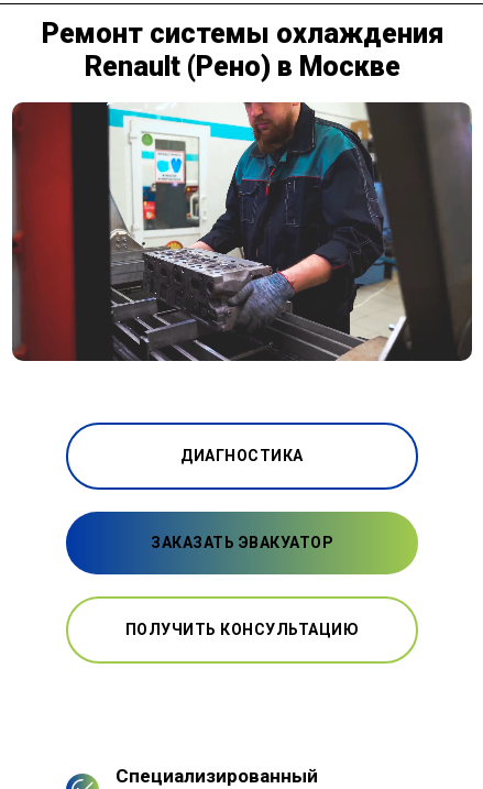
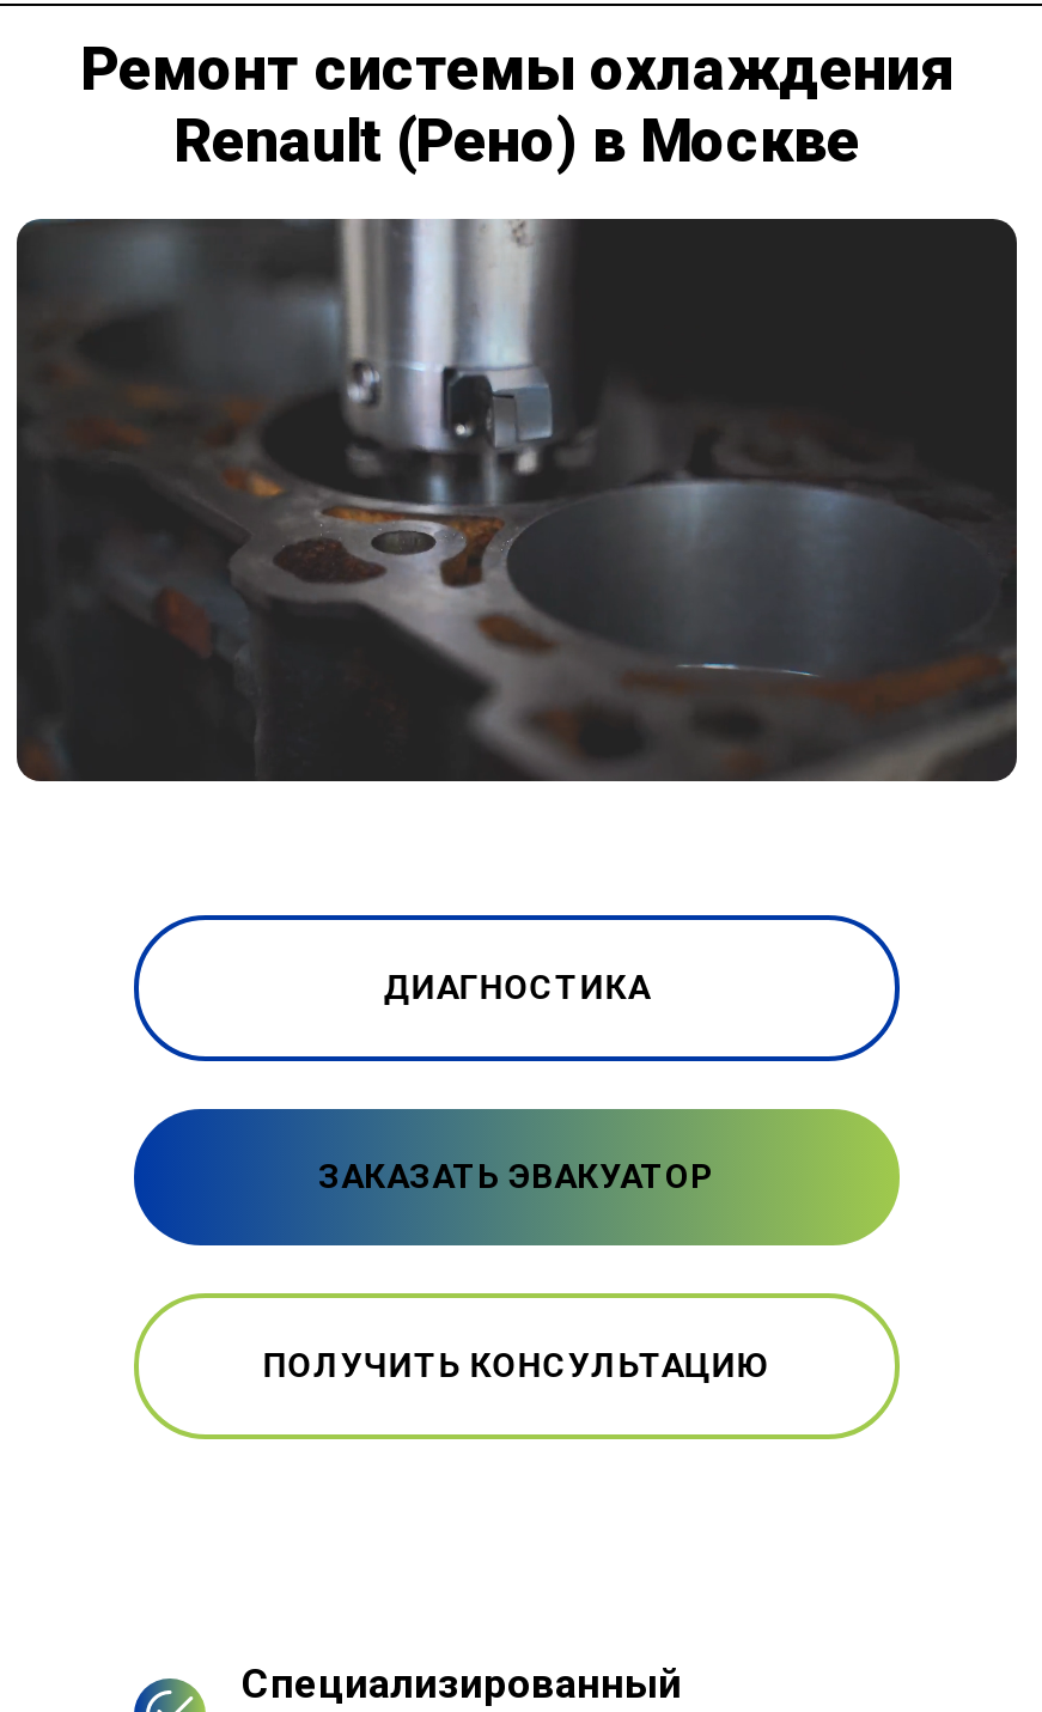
- [image]
+ [image]
